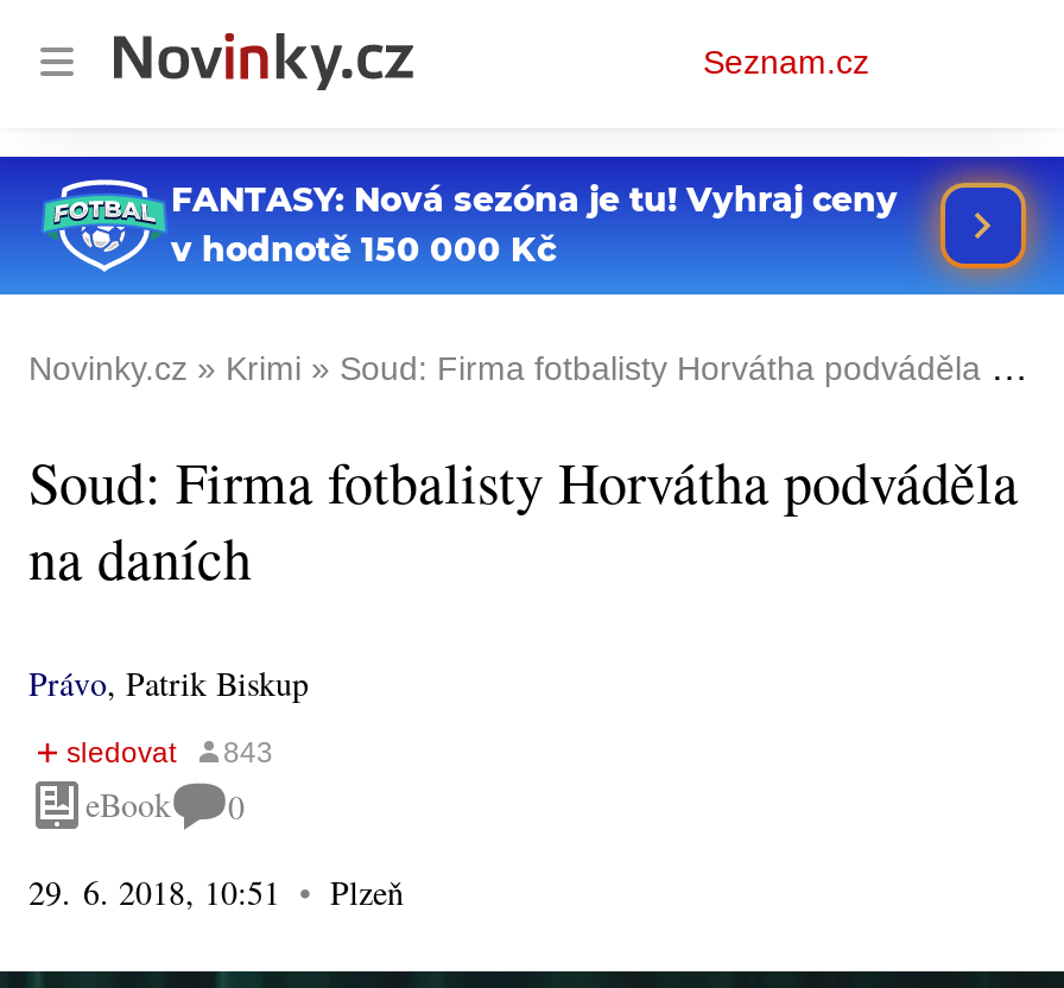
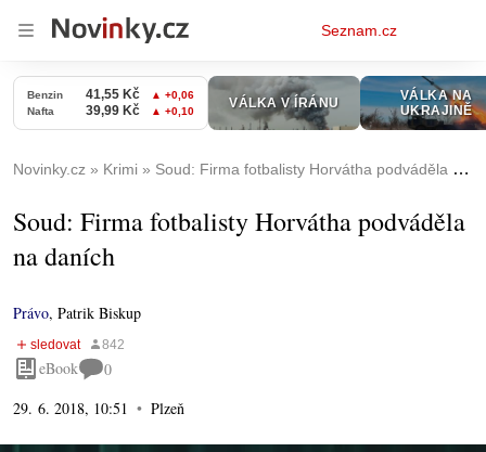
- [image]
+ [image]
